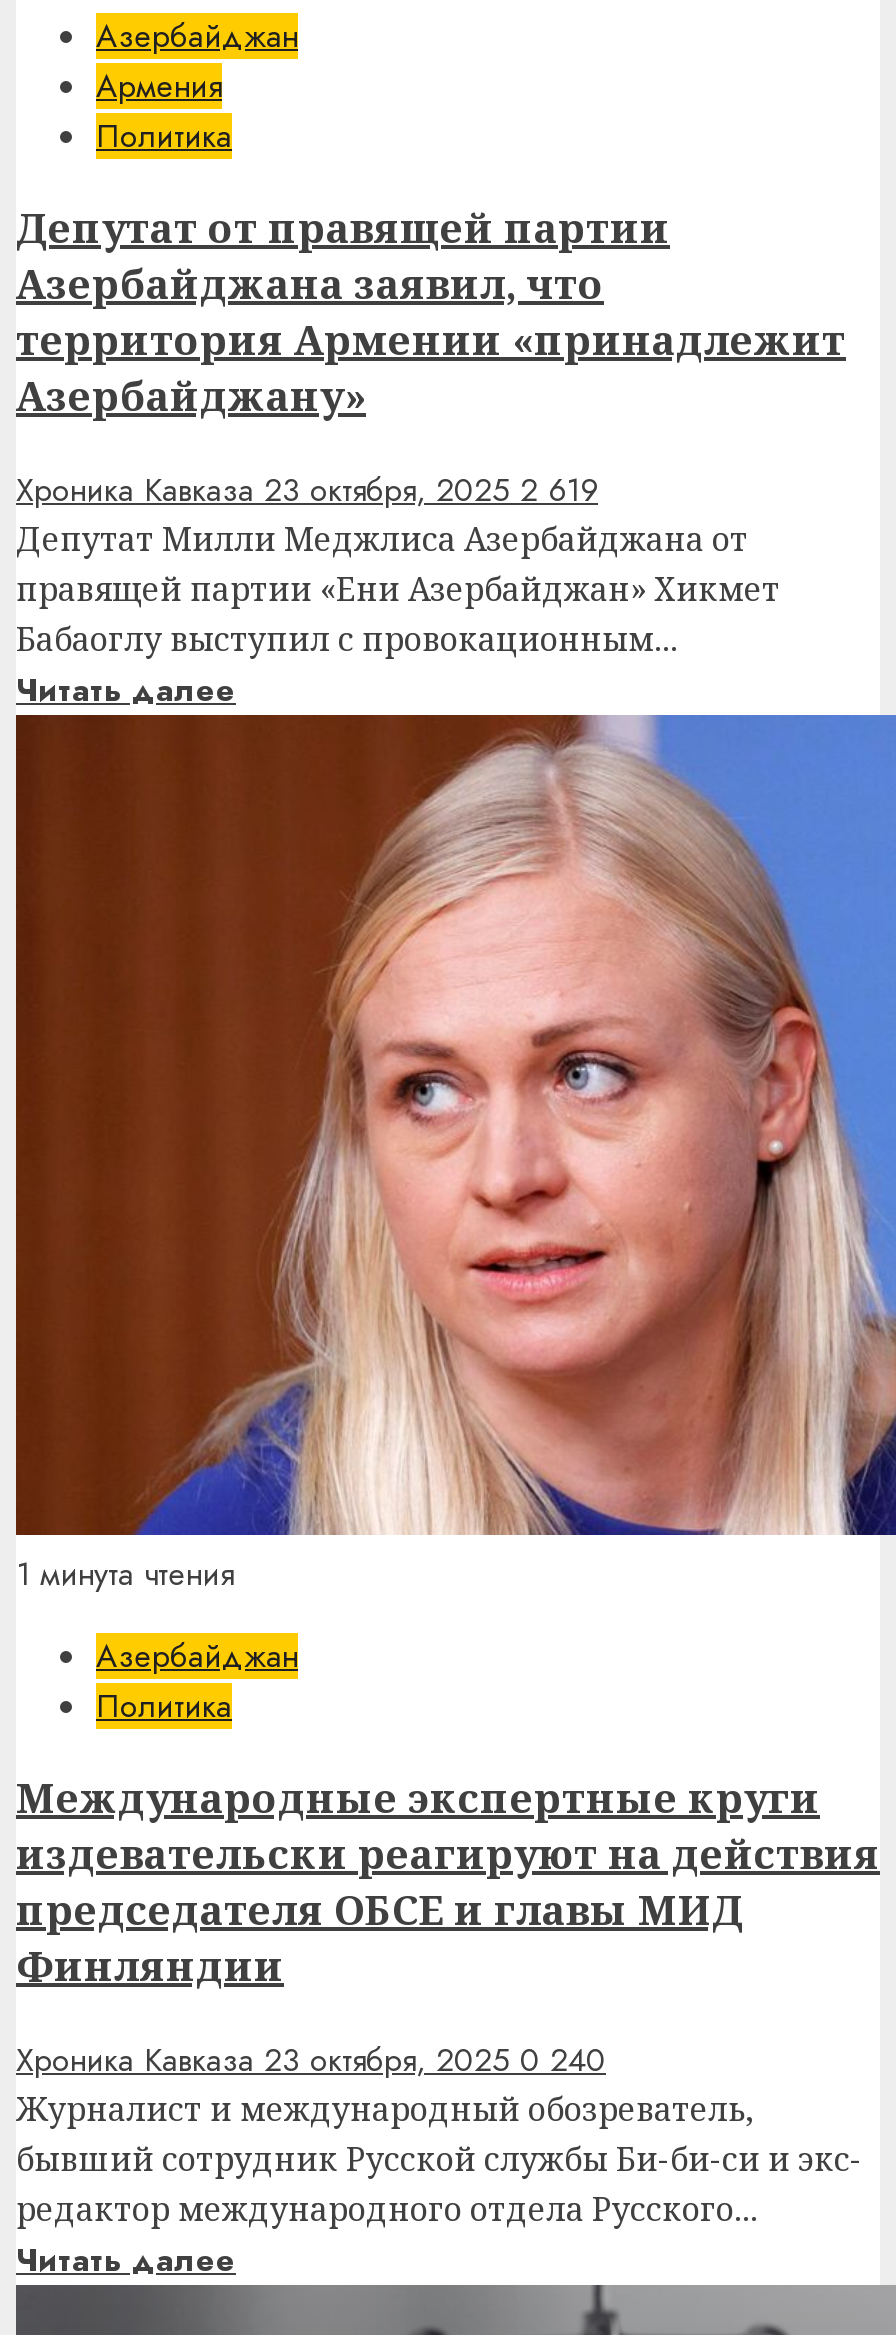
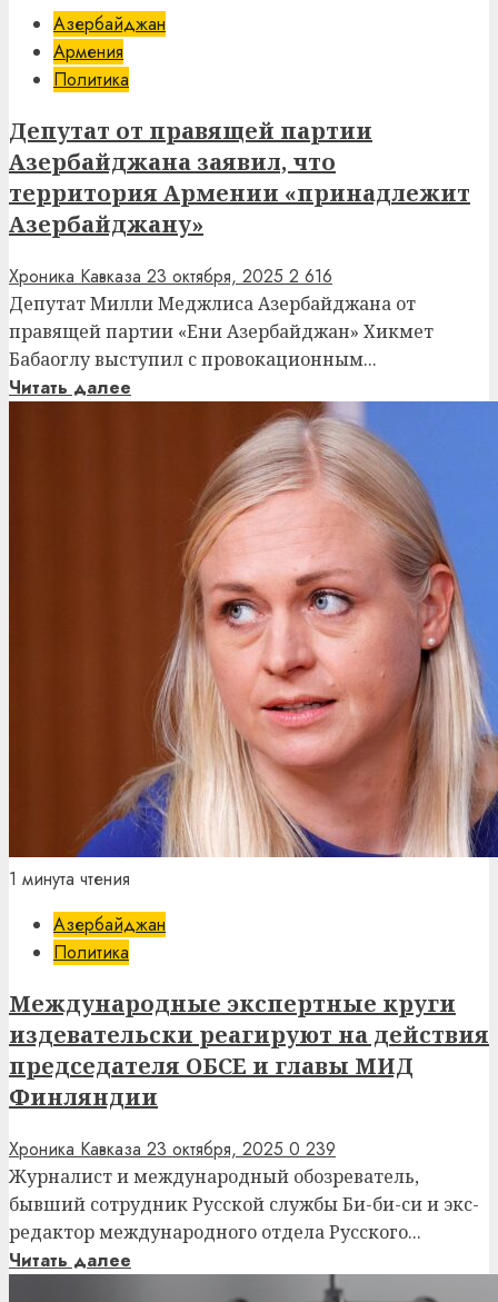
- Хроника Кавказа 23 октября, 2025 2 619
+ Хроника Кавказа 23 октября, 2025 2 616

- Хроника Кавказа 23 октября, 2025 0 240
+ Хроника Кавказа 23 октября, 2025 0 239
